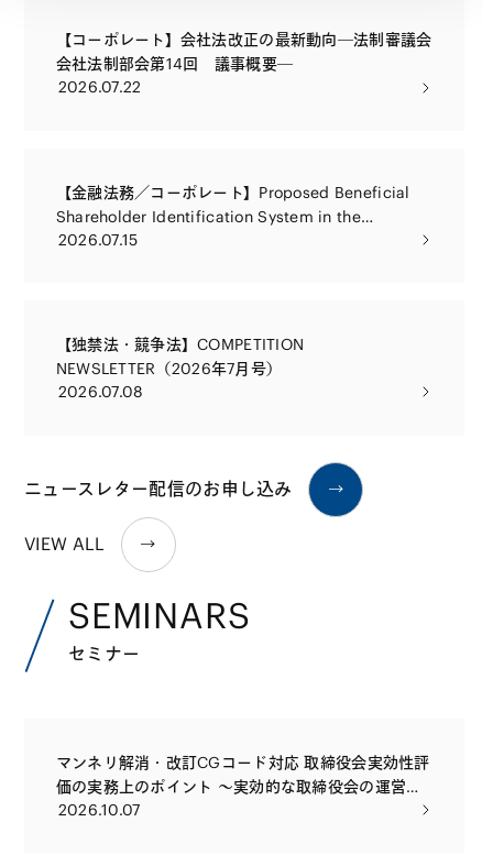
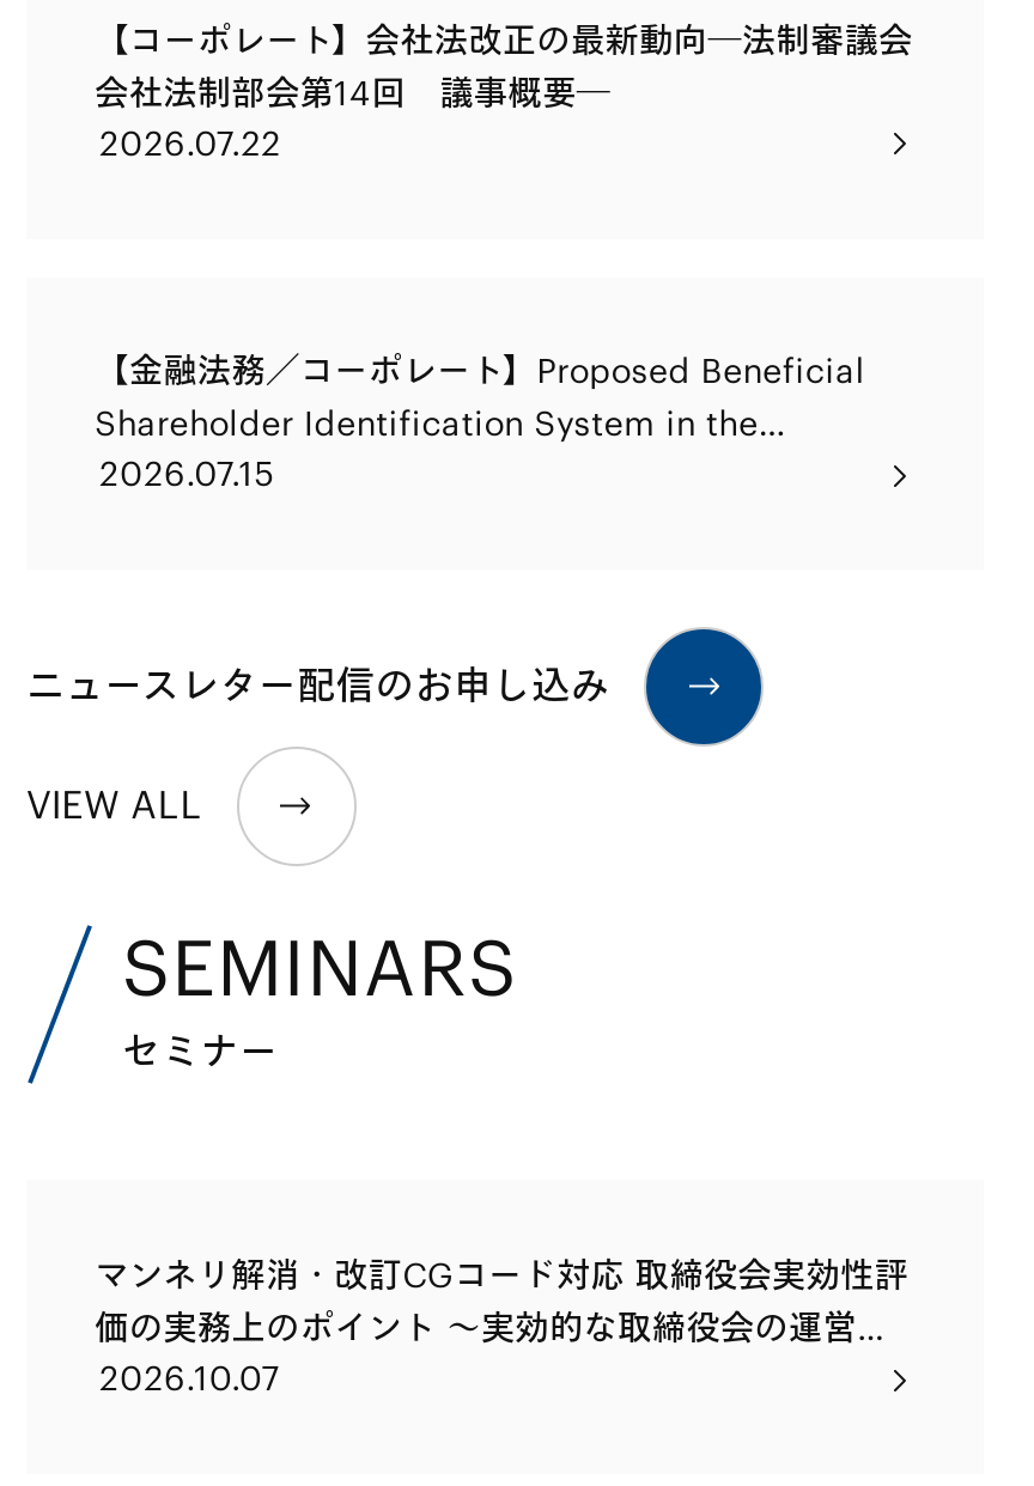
- 【独禁法・競争法】COMPETITION
- NEWSLETTER（2026年7月号）
- 2026.07.08
